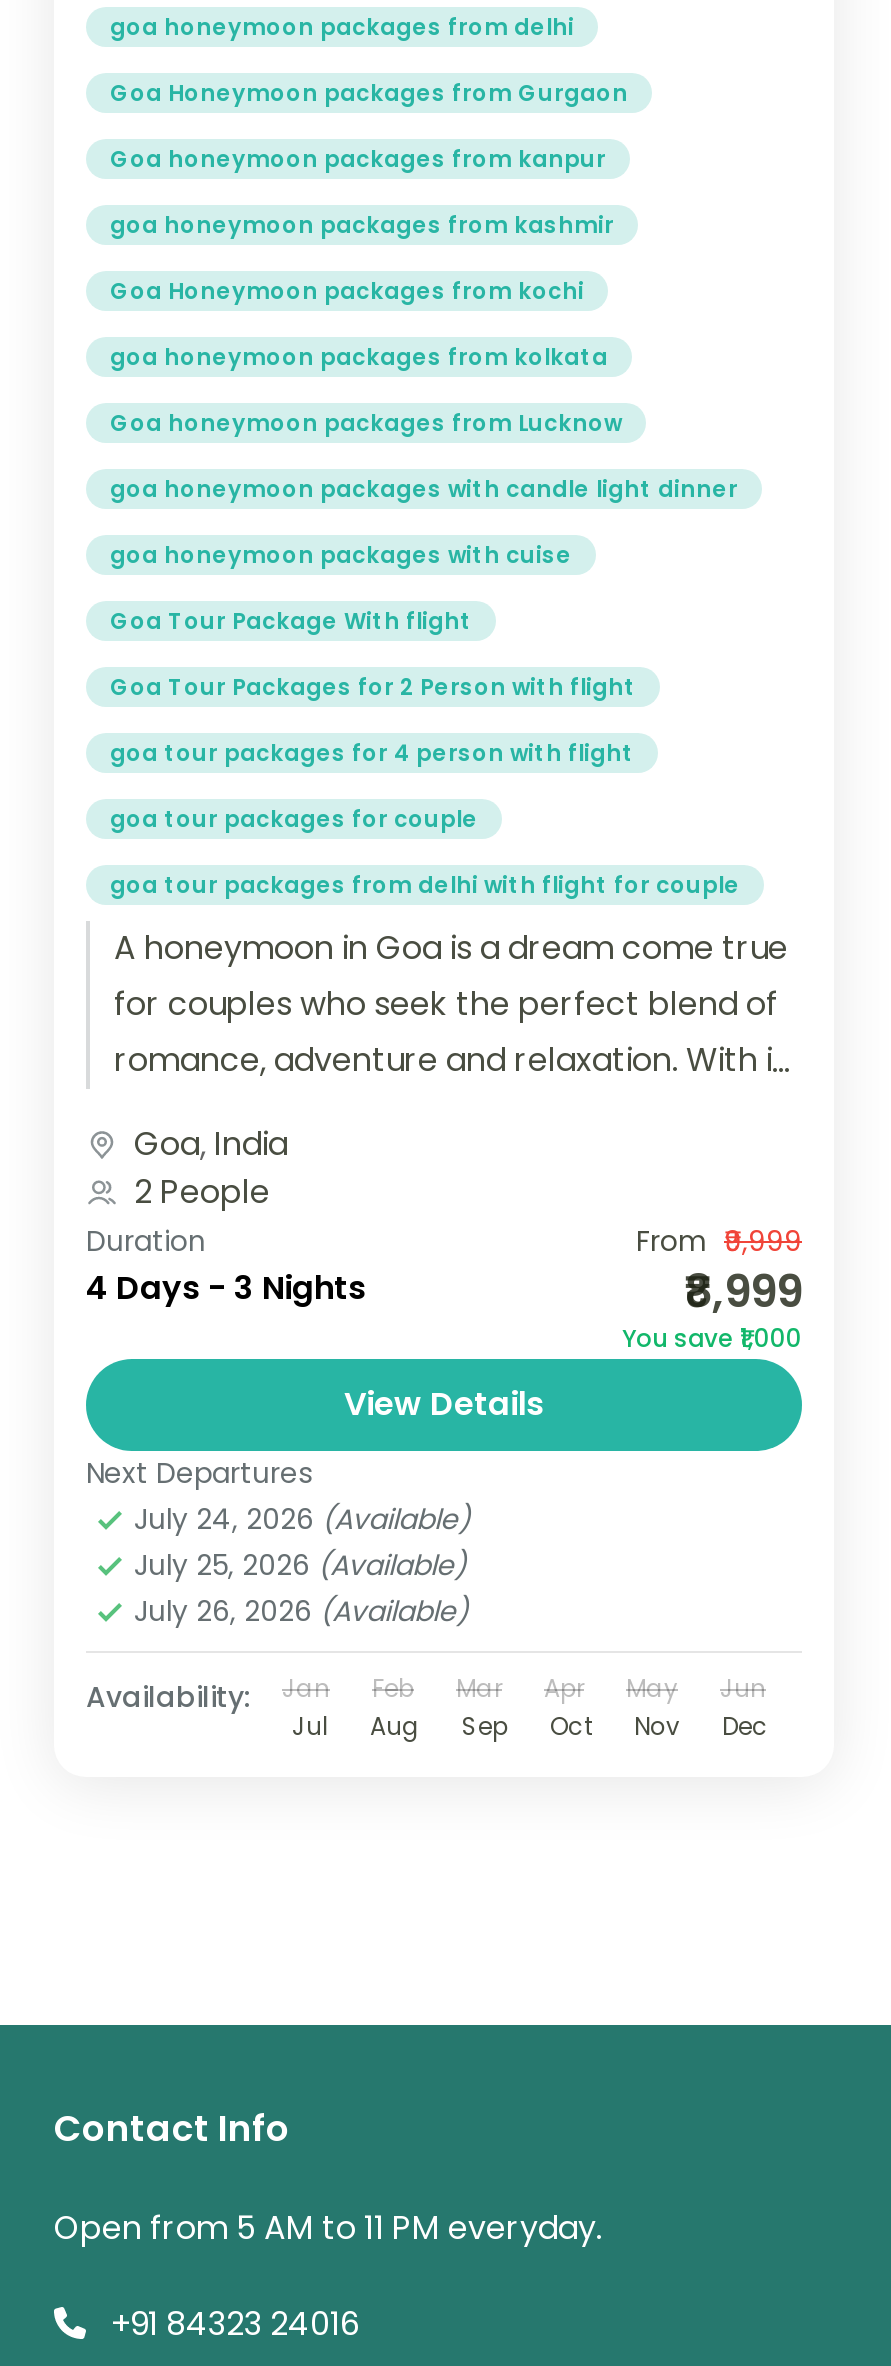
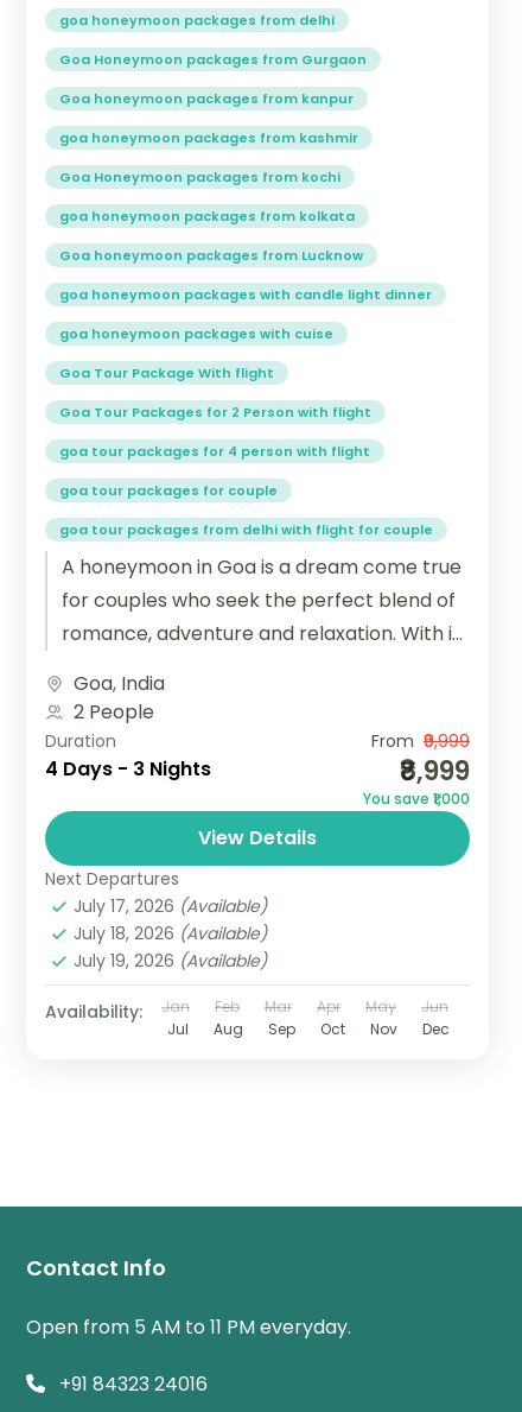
- July 24, 2026 (Available)
+ July 17, 2026 (Available)

- July 25, 2026 (Available)
+ July 18, 2026 (Available)

- July 26, 2026 (Available)
+ July 19, 2026 (Available)
